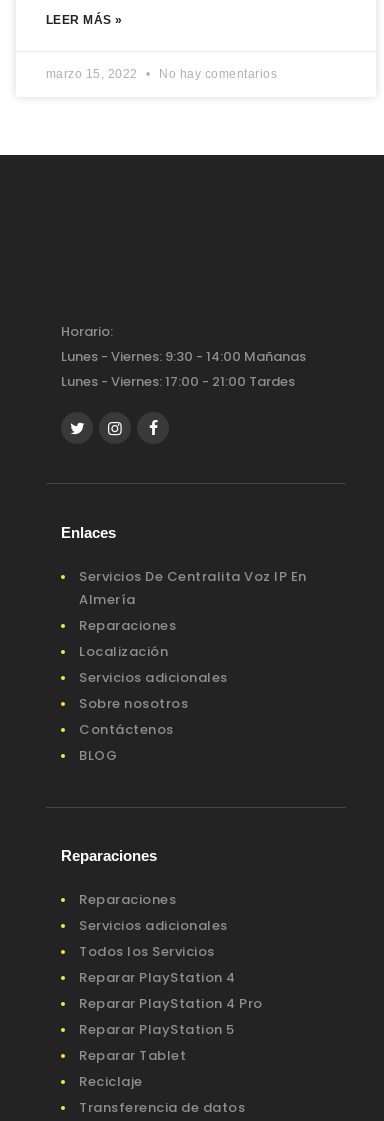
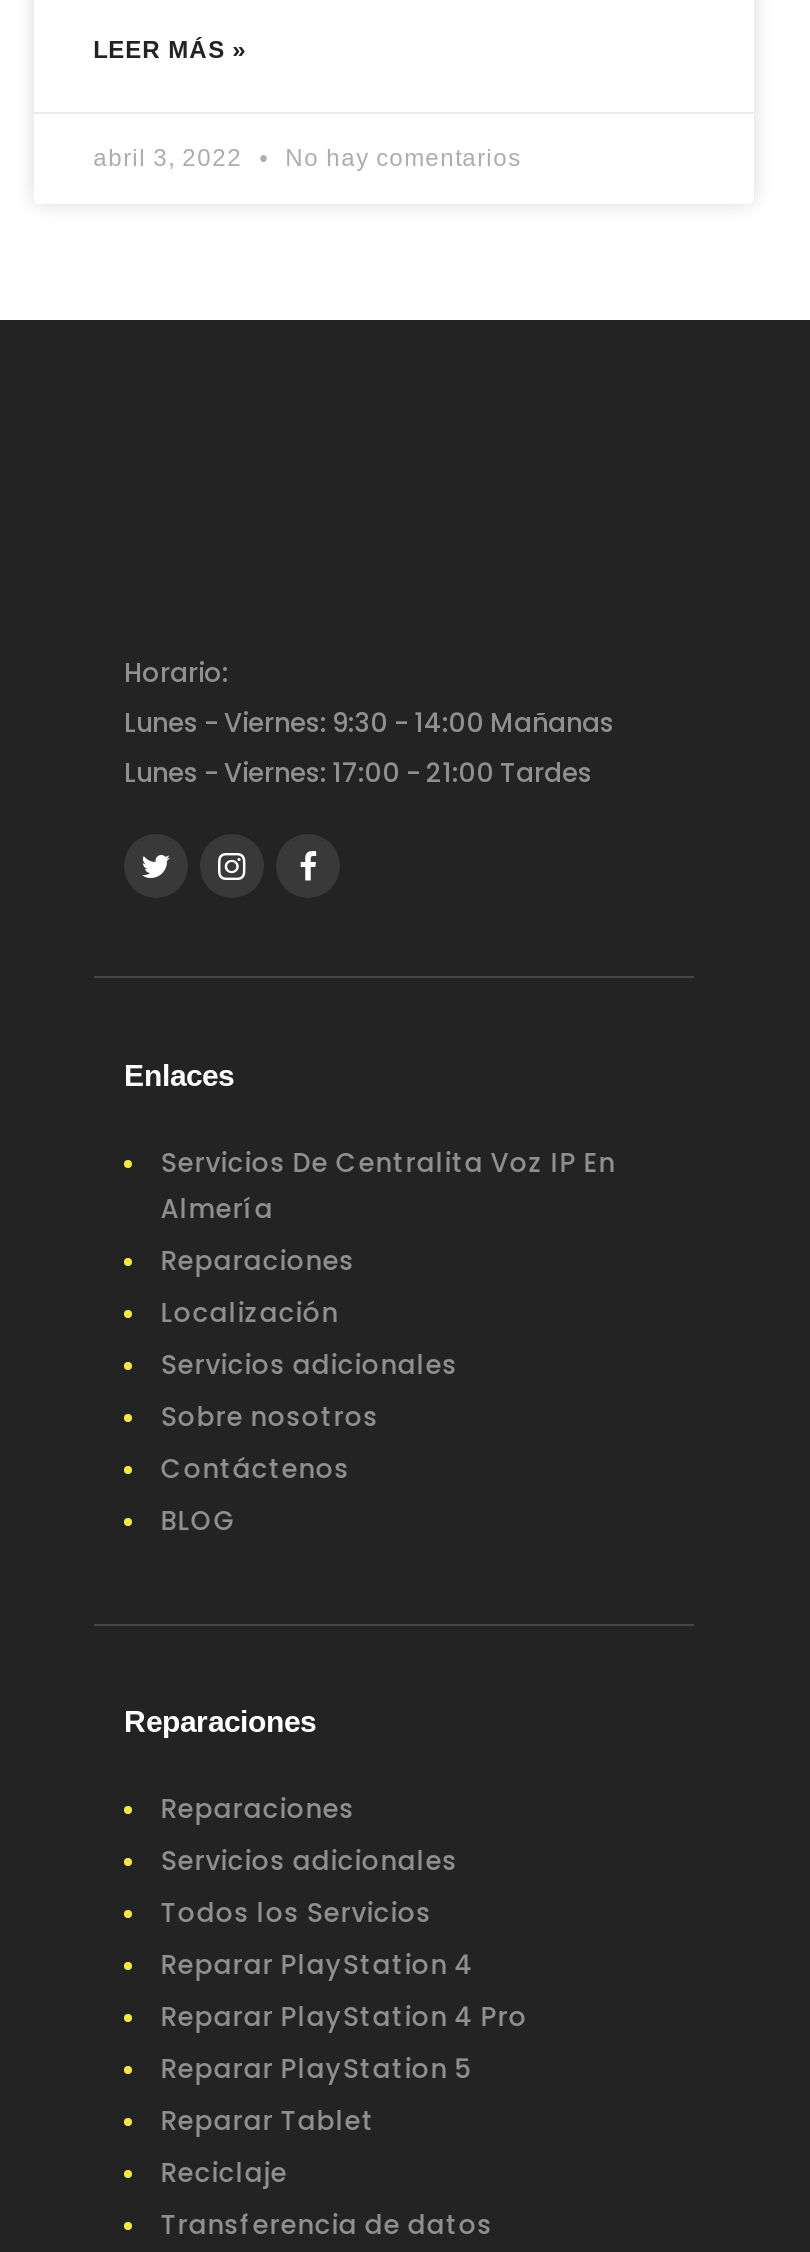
- marzo 15, 2022 No hay comentarios
+ abril 3, 2022 No hay comentarios
